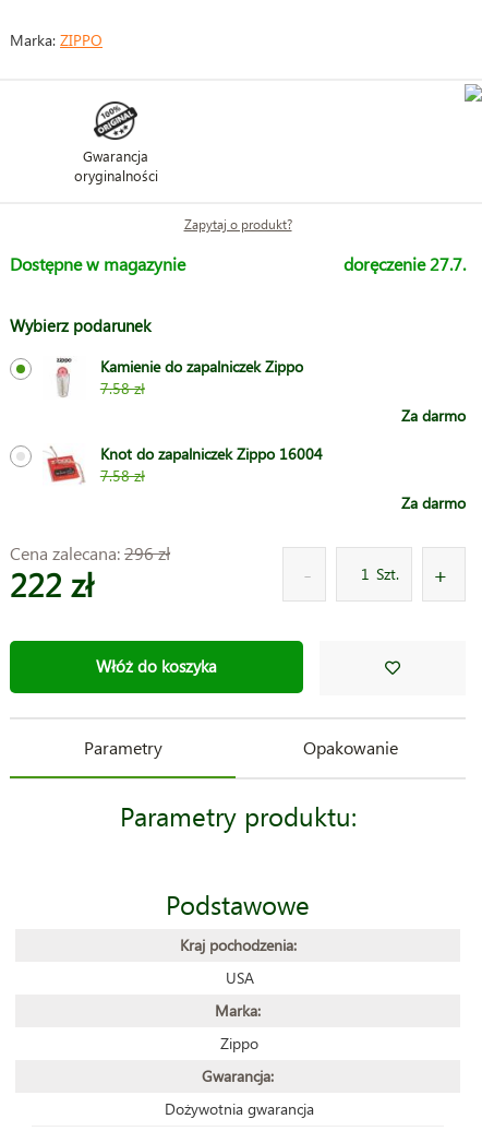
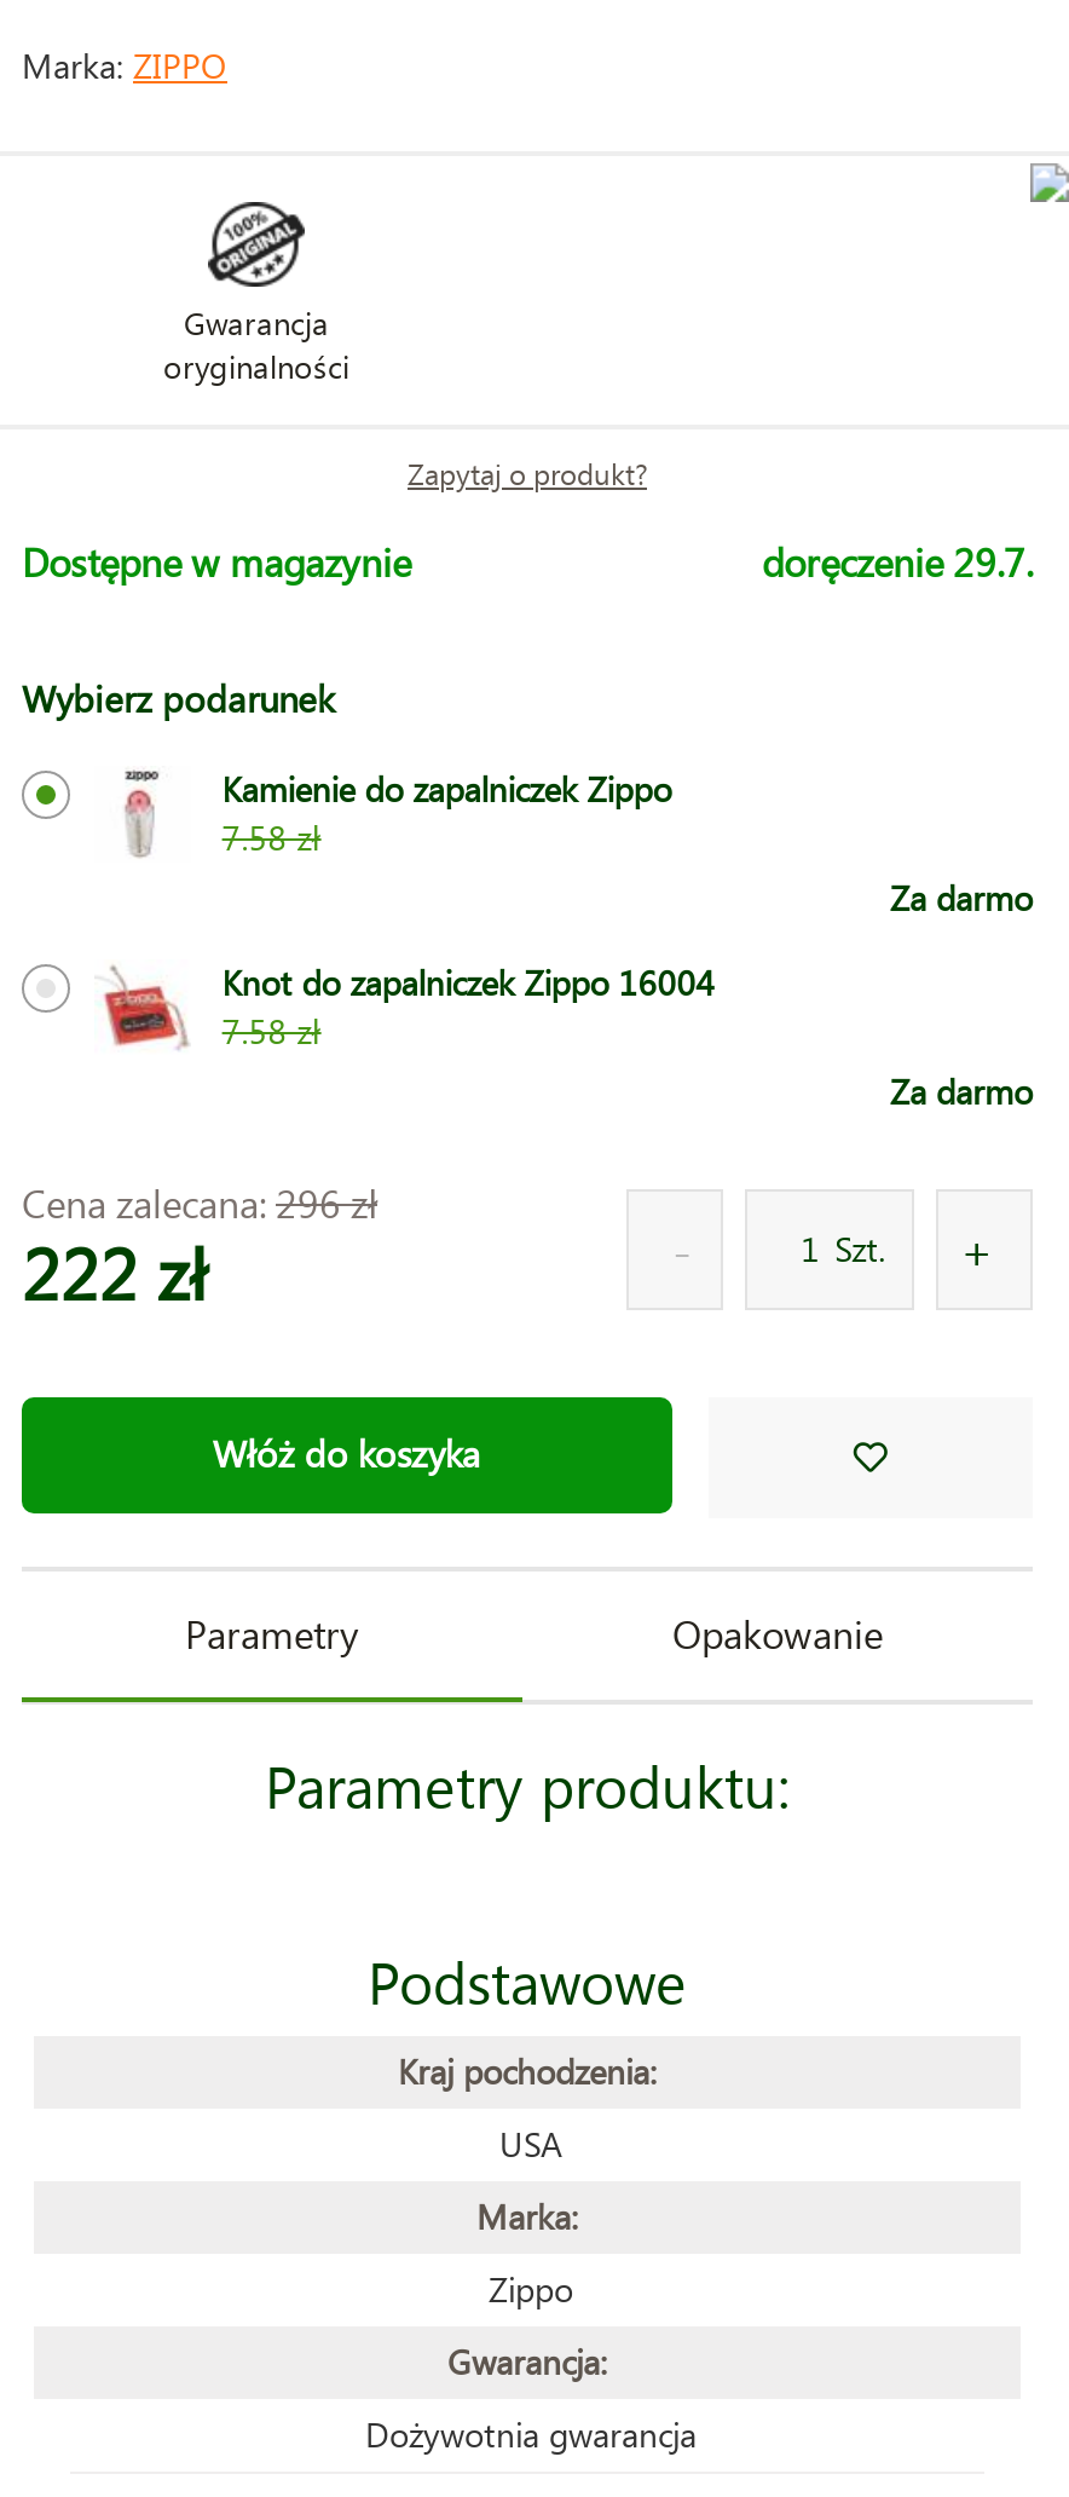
- doręczenie 27.7.
+ doręczenie 29.7.
